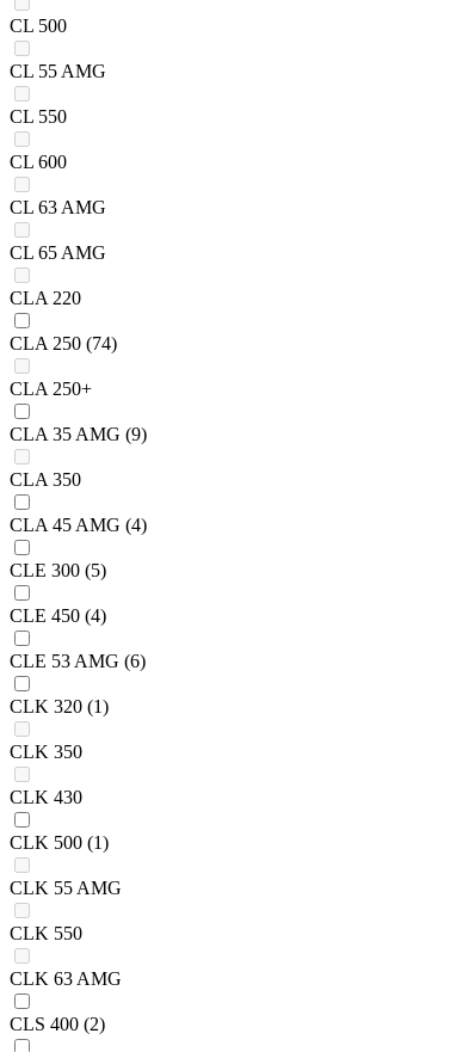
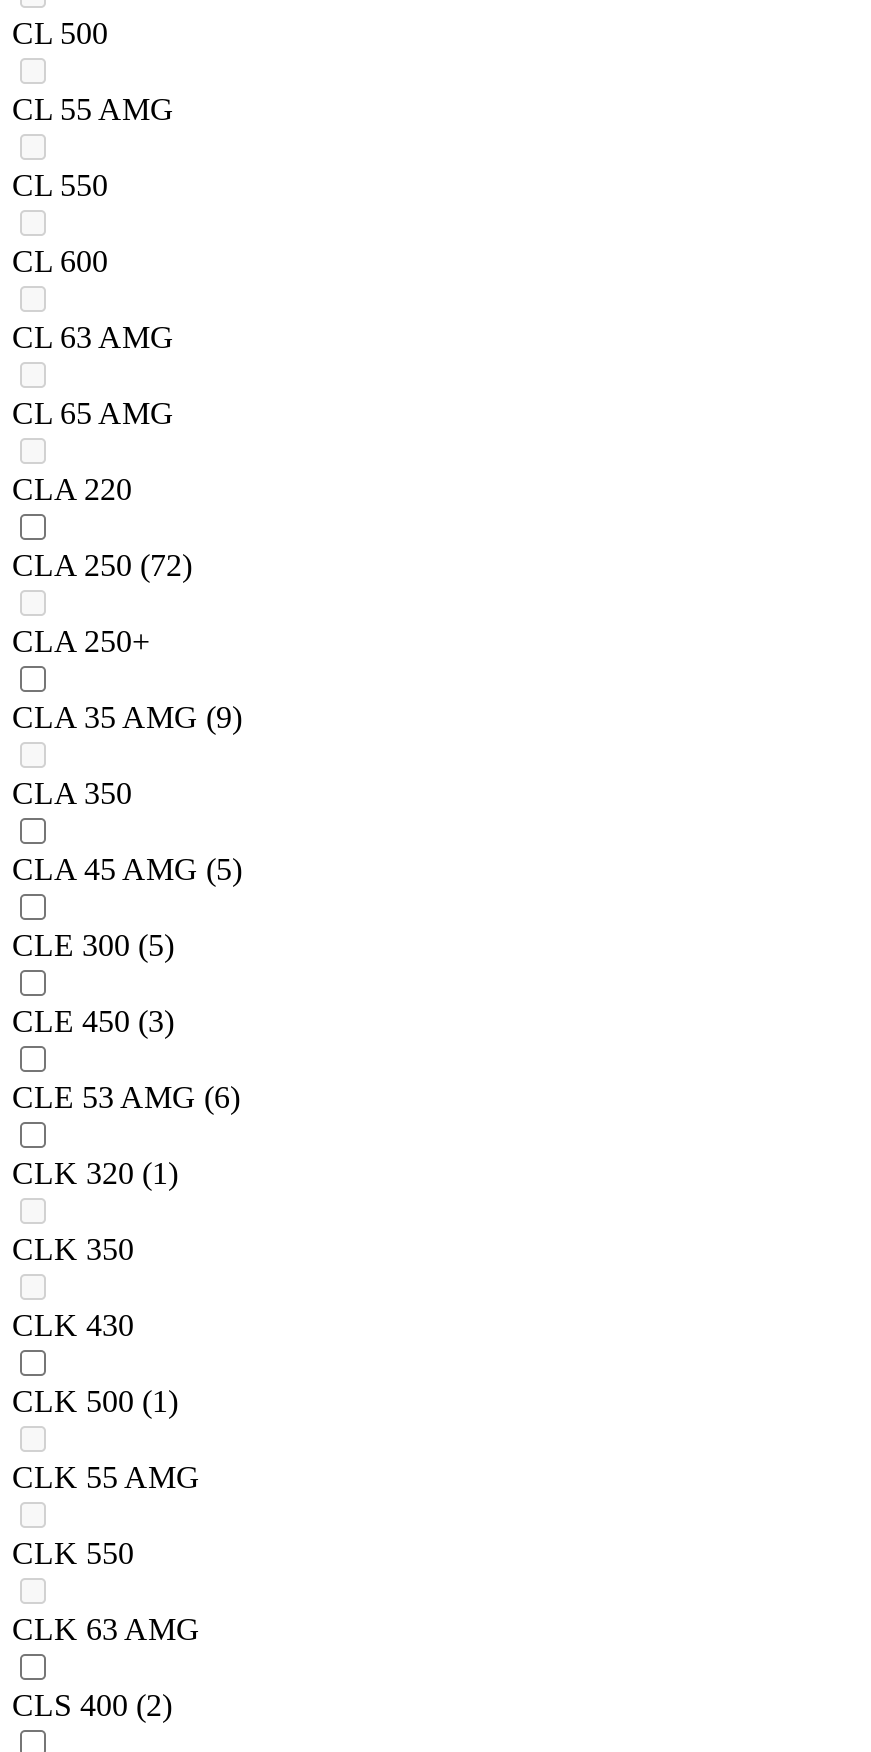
- CLA 250 (74)
+ CLA 250 (72)

- CLA 45 AMG (4)
+ CLA 45 AMG (5)

- CLE 450 (4)
+ CLE 450 (3)
